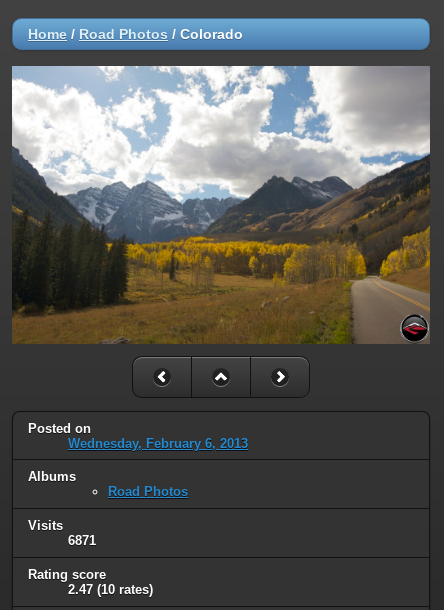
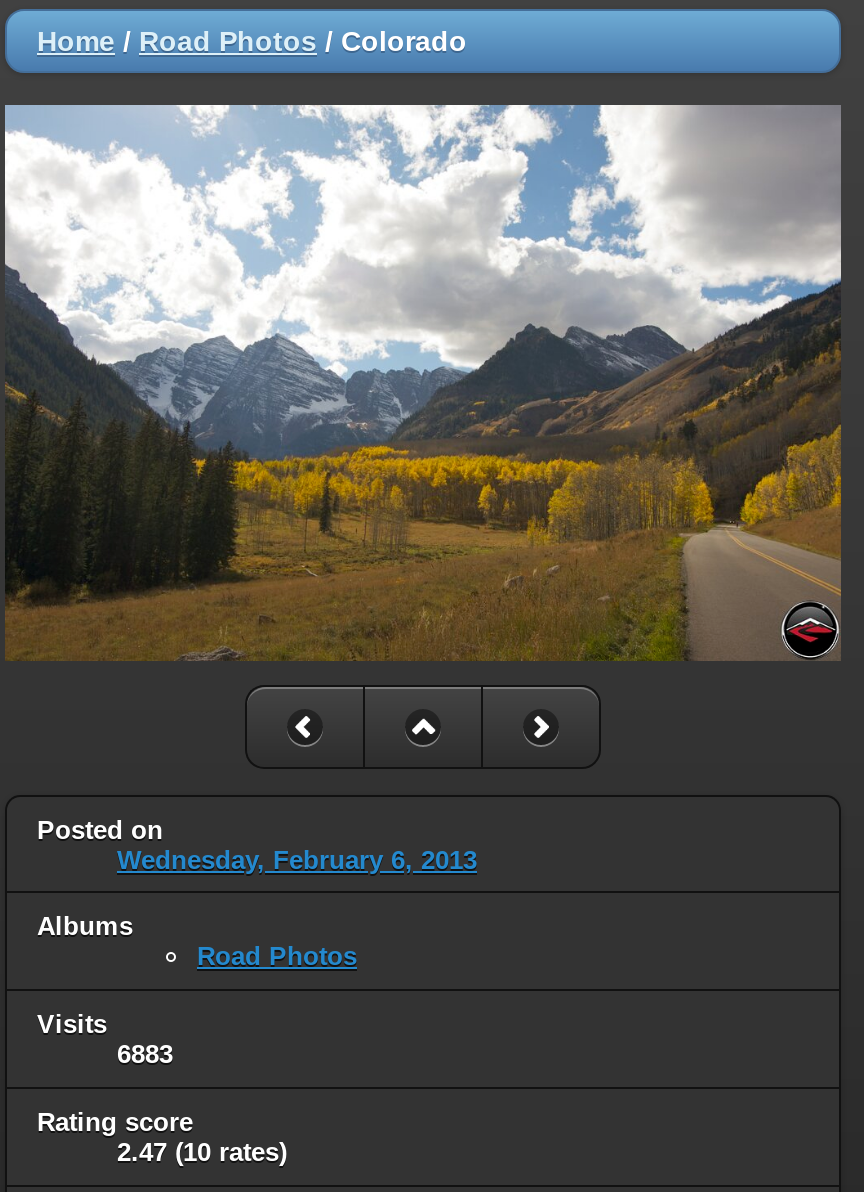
- 6871
+ 6883
